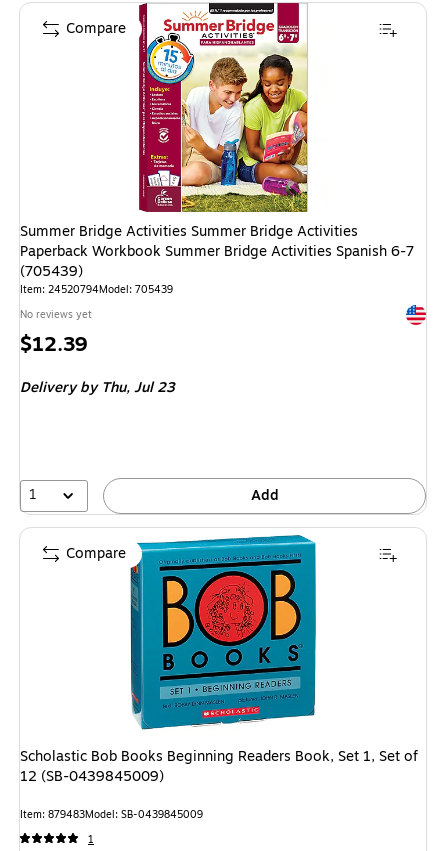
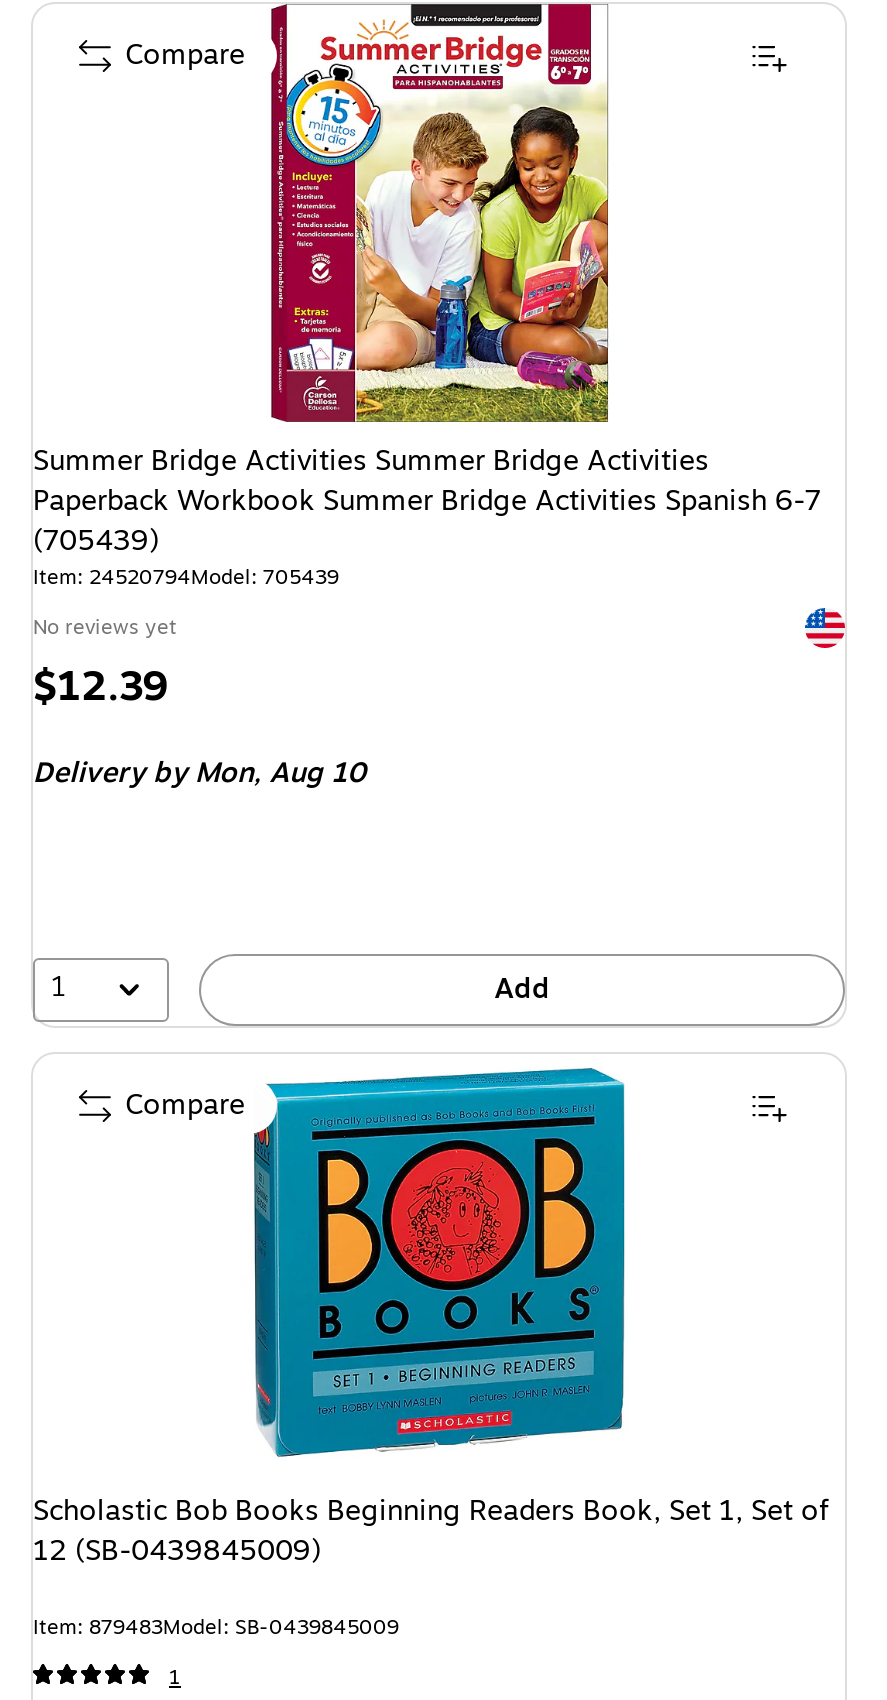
- Deliveryby Thu, Jul 23
+ Deliveryby Mon, Aug 10
